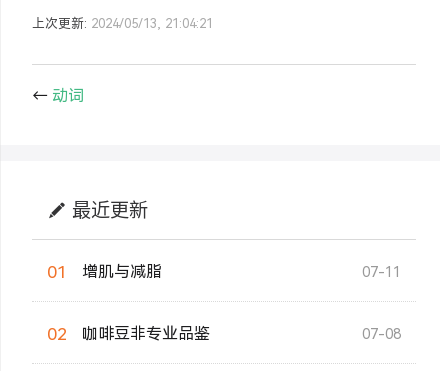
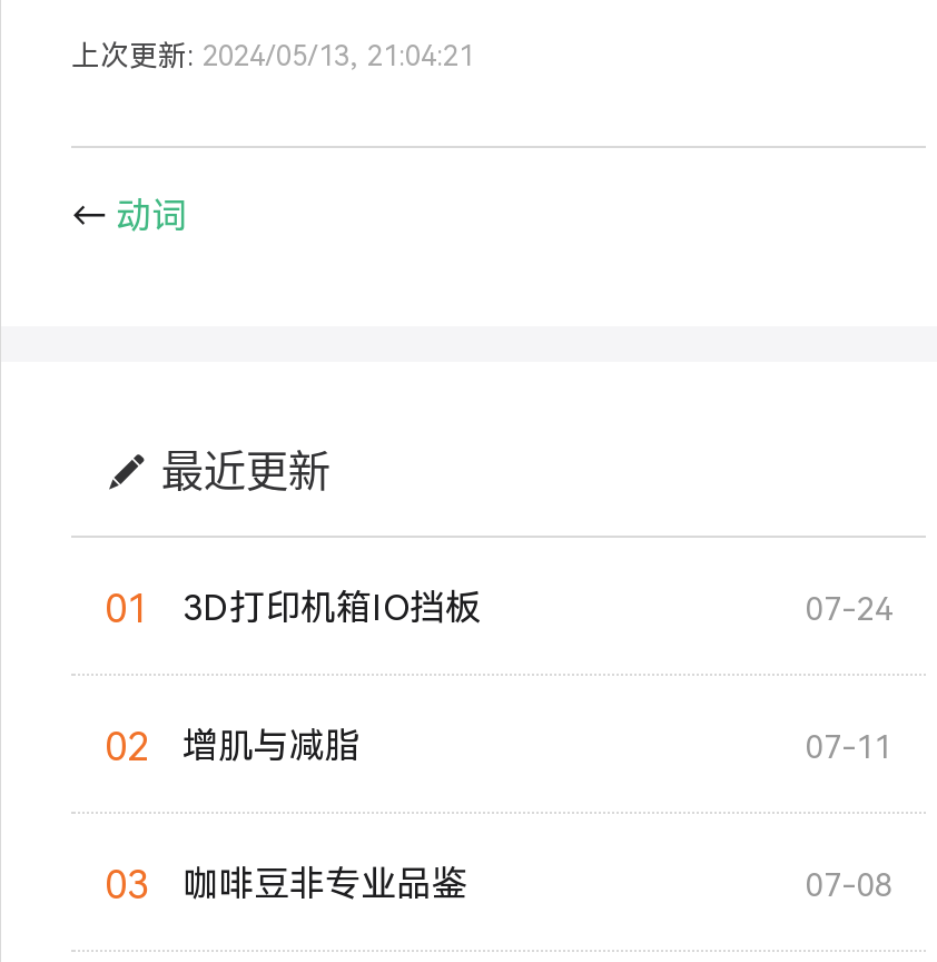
+ 3D打印机箱IO挡板
+ 07-24
+ 02

- 02 咖啡豆非专业品鉴
+ 03 咖啡豆非专业品鉴
